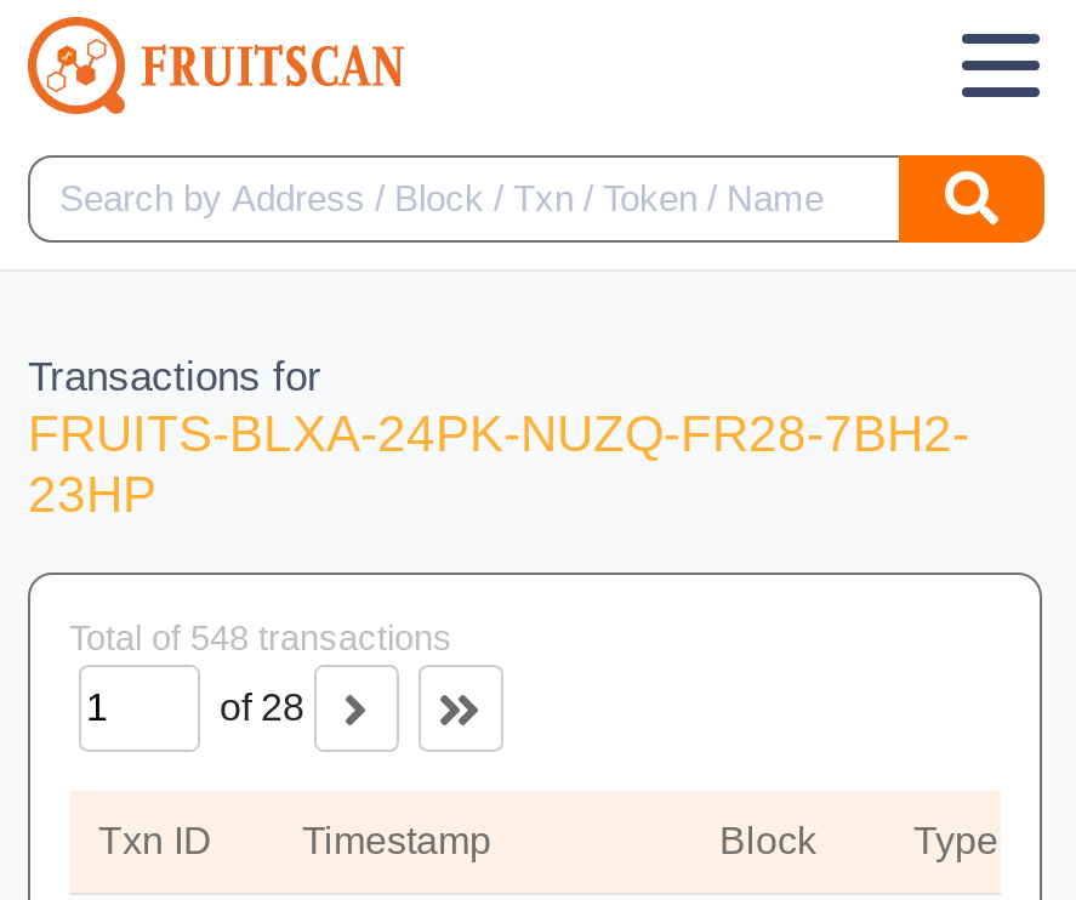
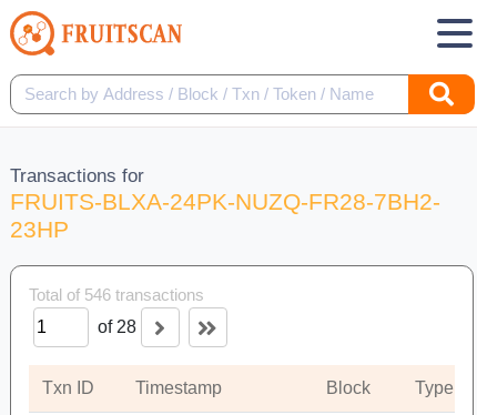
- Total of 548 transactions
+ Total of 546 transactions
